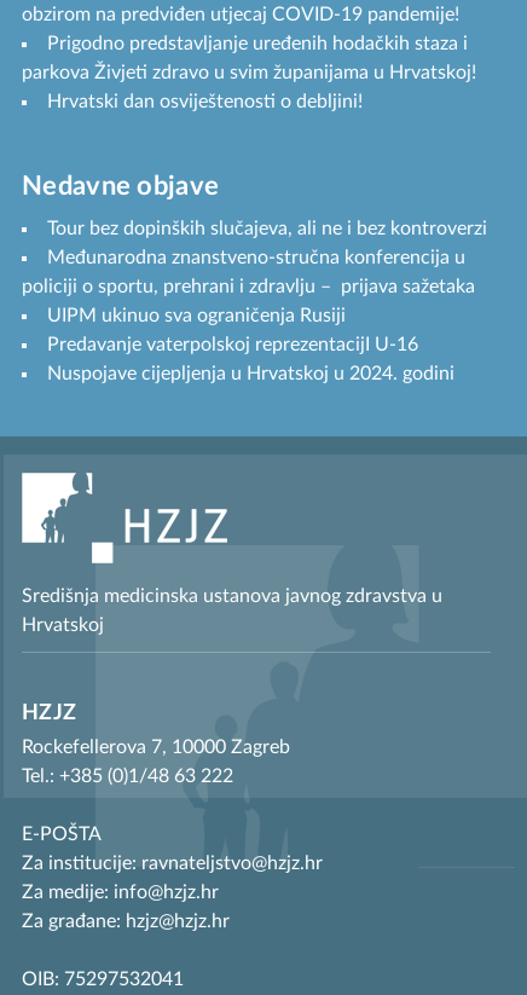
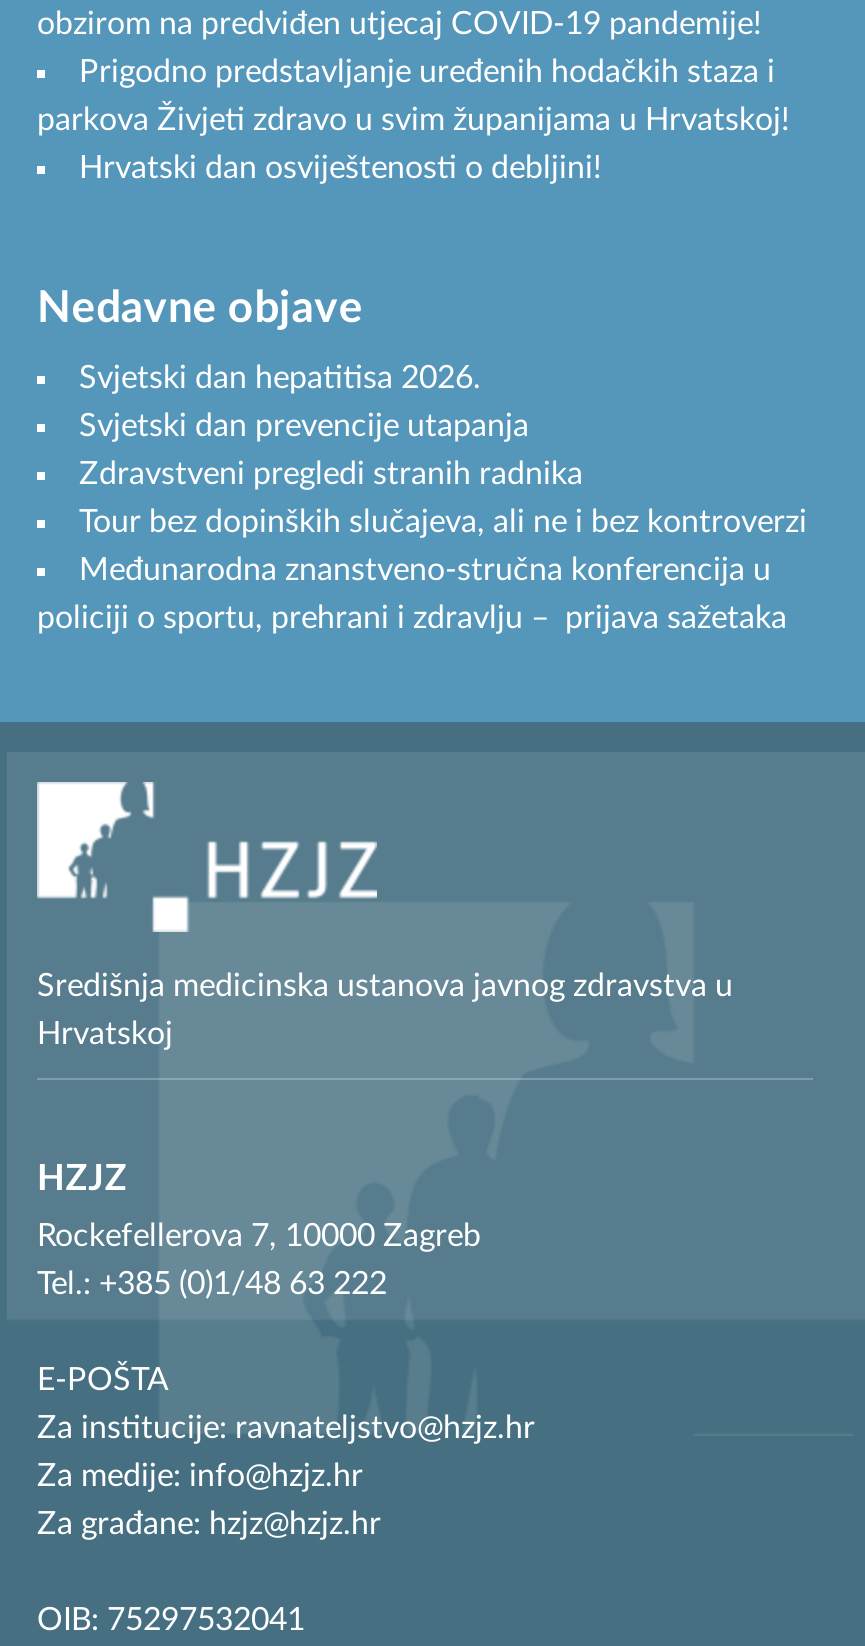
+ Svjetski dan hepatitisa 2026.
+ Svjetski dan prevencije utapanja
+ Zdravstveni pregledi stranih radnika

moved down: Tour bez dopinških slučajeva, ali ne i bez kontroverzi | Međunarodna znanstveno-stručna konferencija u | policiji o sportu, prehrani i zdravlju – prijava sažetaka

- UIPM ukinuo sva ograničenja Rusiji
- Predavanje vaterpolskoj reprezentacijI U-16
- Nuspojave cijepljenja u Hrvatskoj u 2024. godini
